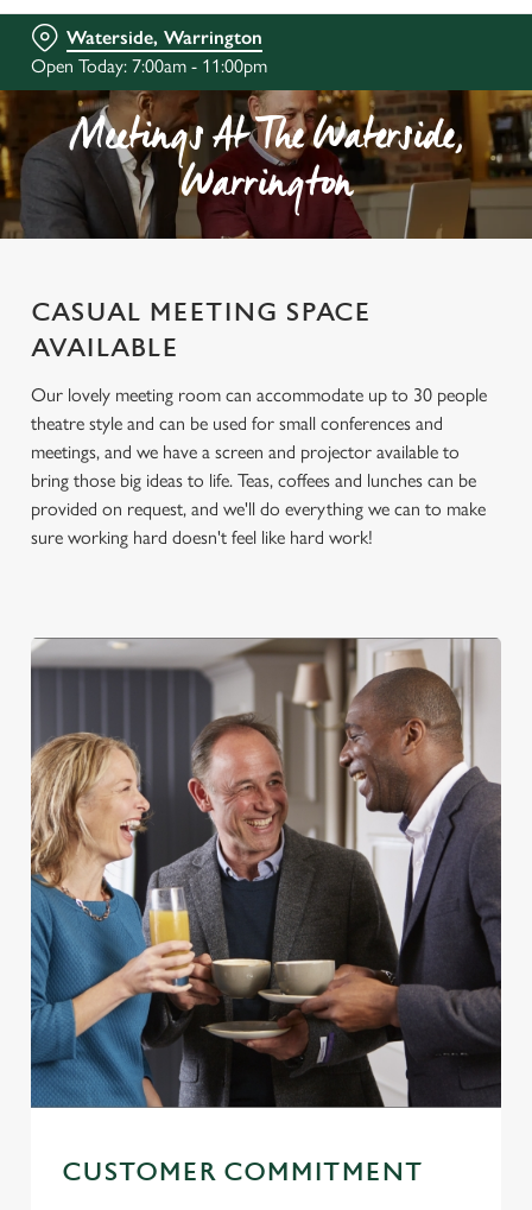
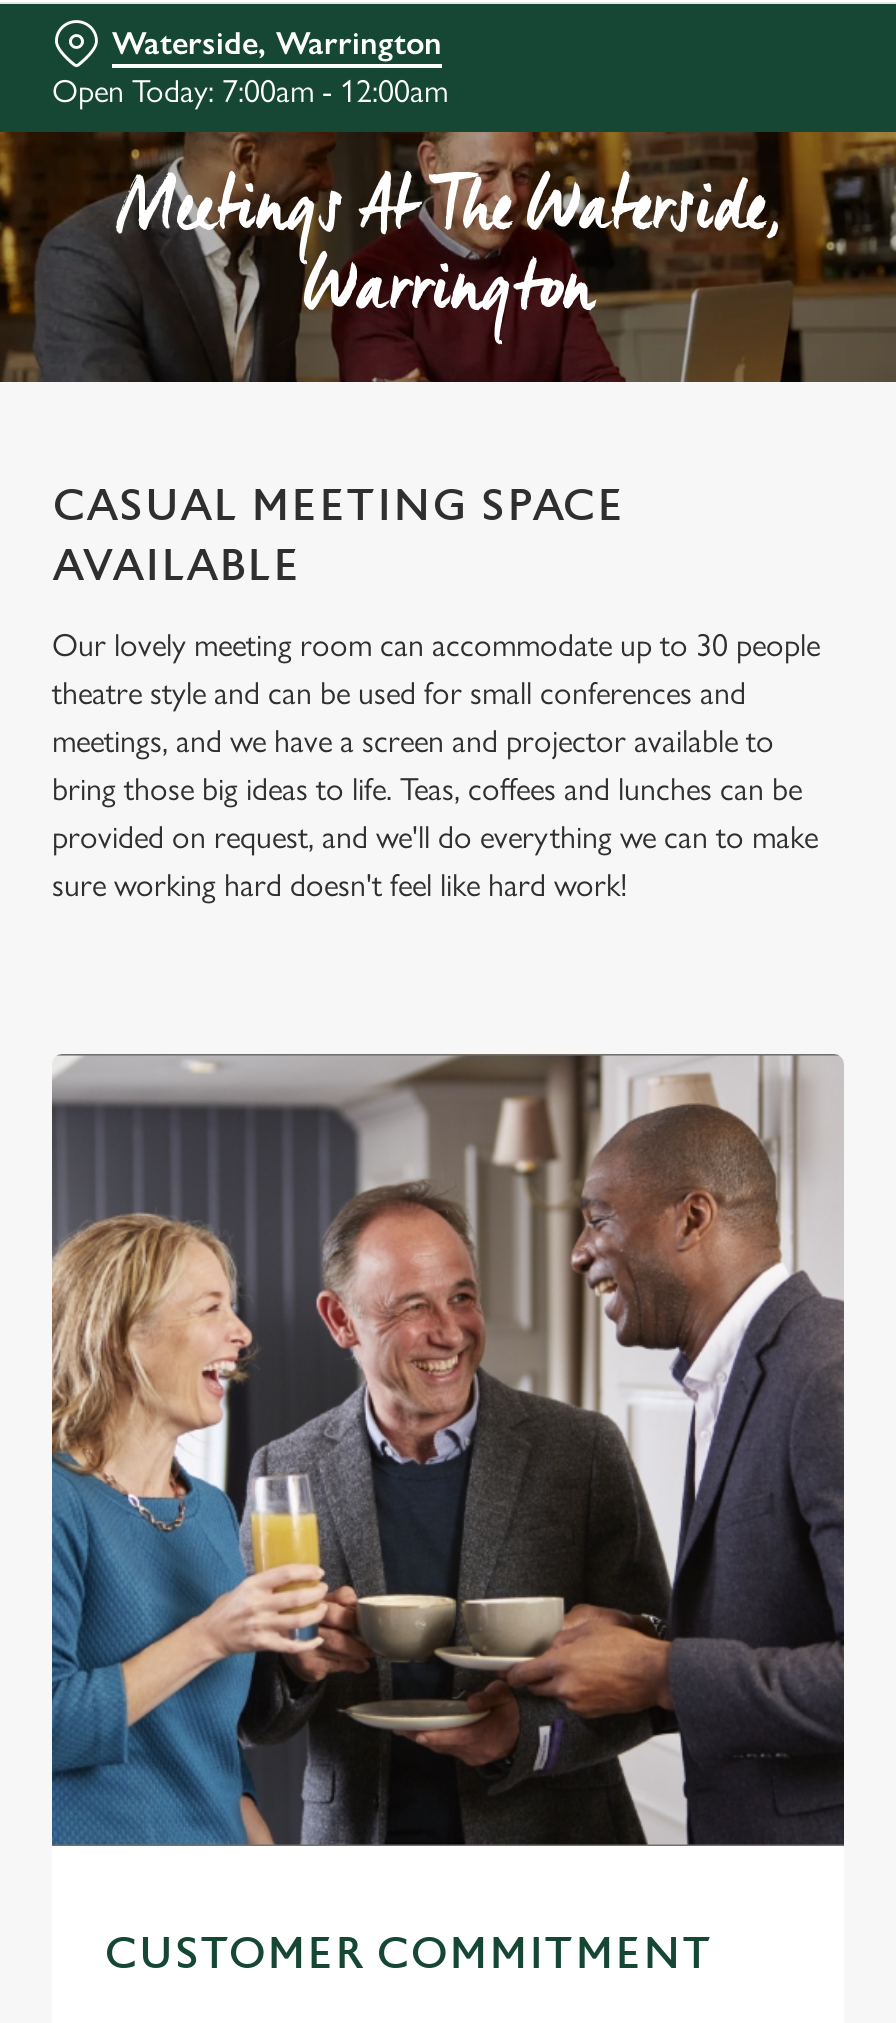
- Open Today: 7:00am - 11:00pm
+ Open Today: 7:00am - 12:00am
